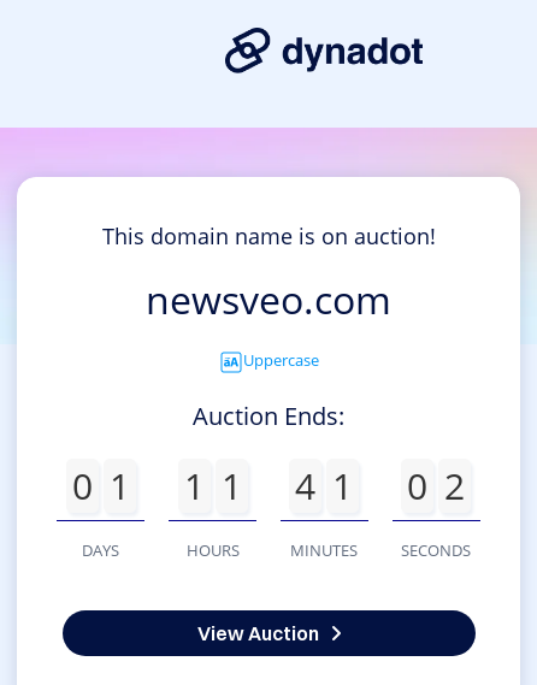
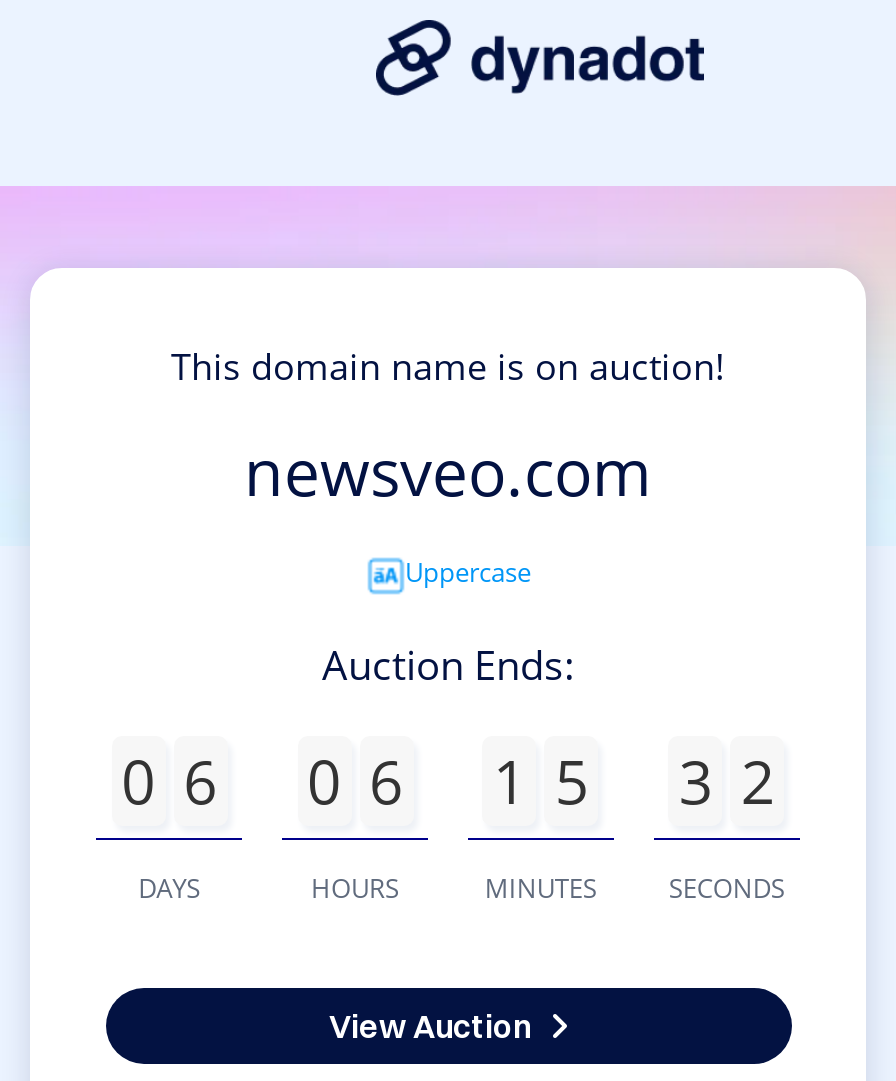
- 0 1
+ 0 6

- 1 1
+ 0 6

- 4 1
+ 1 5

- 0 2
+ 3 2
